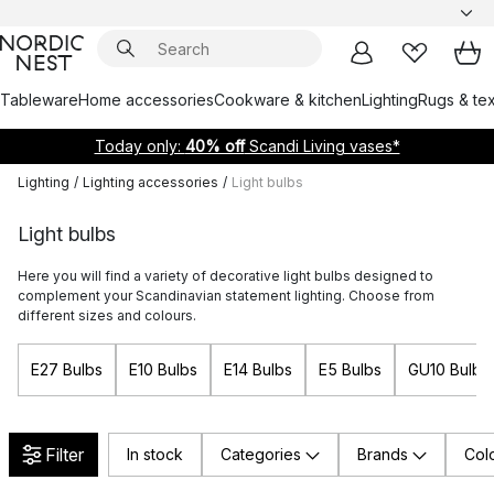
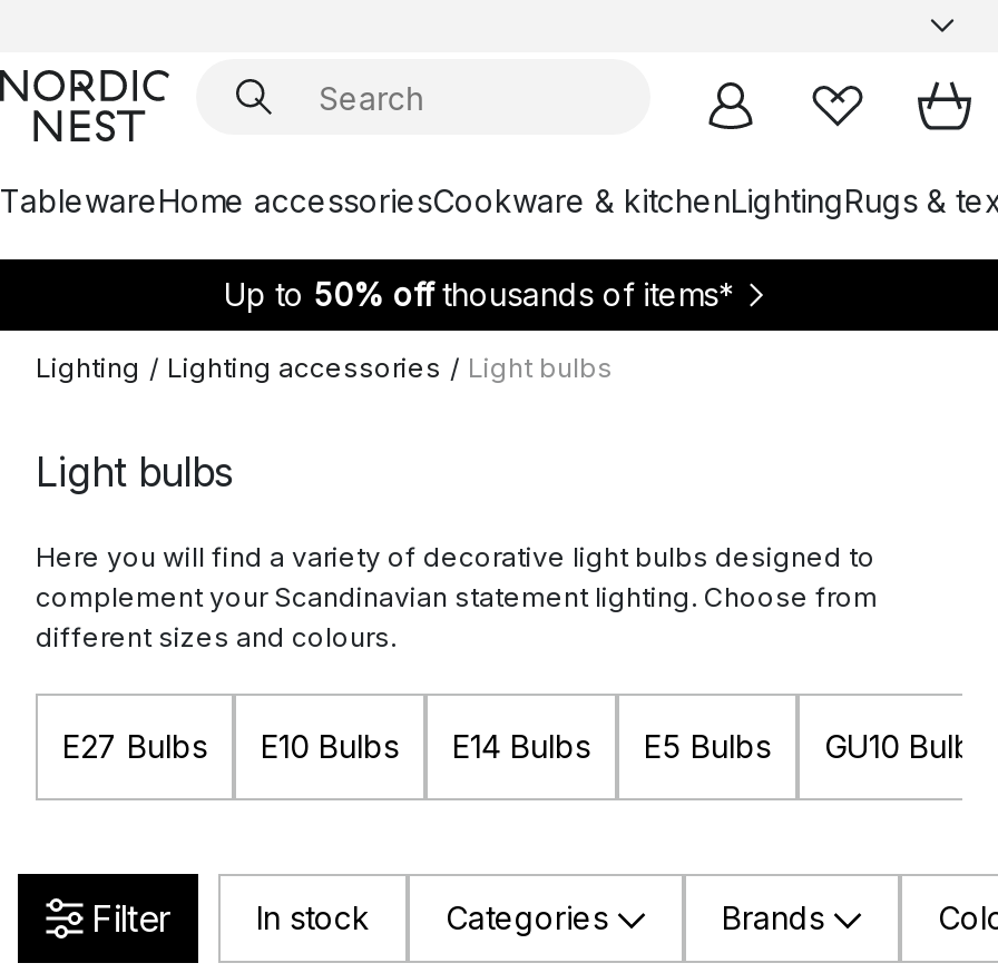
- Today only: 40% off Scandi Living vases*
+ Up to 50% off thousands of items*
